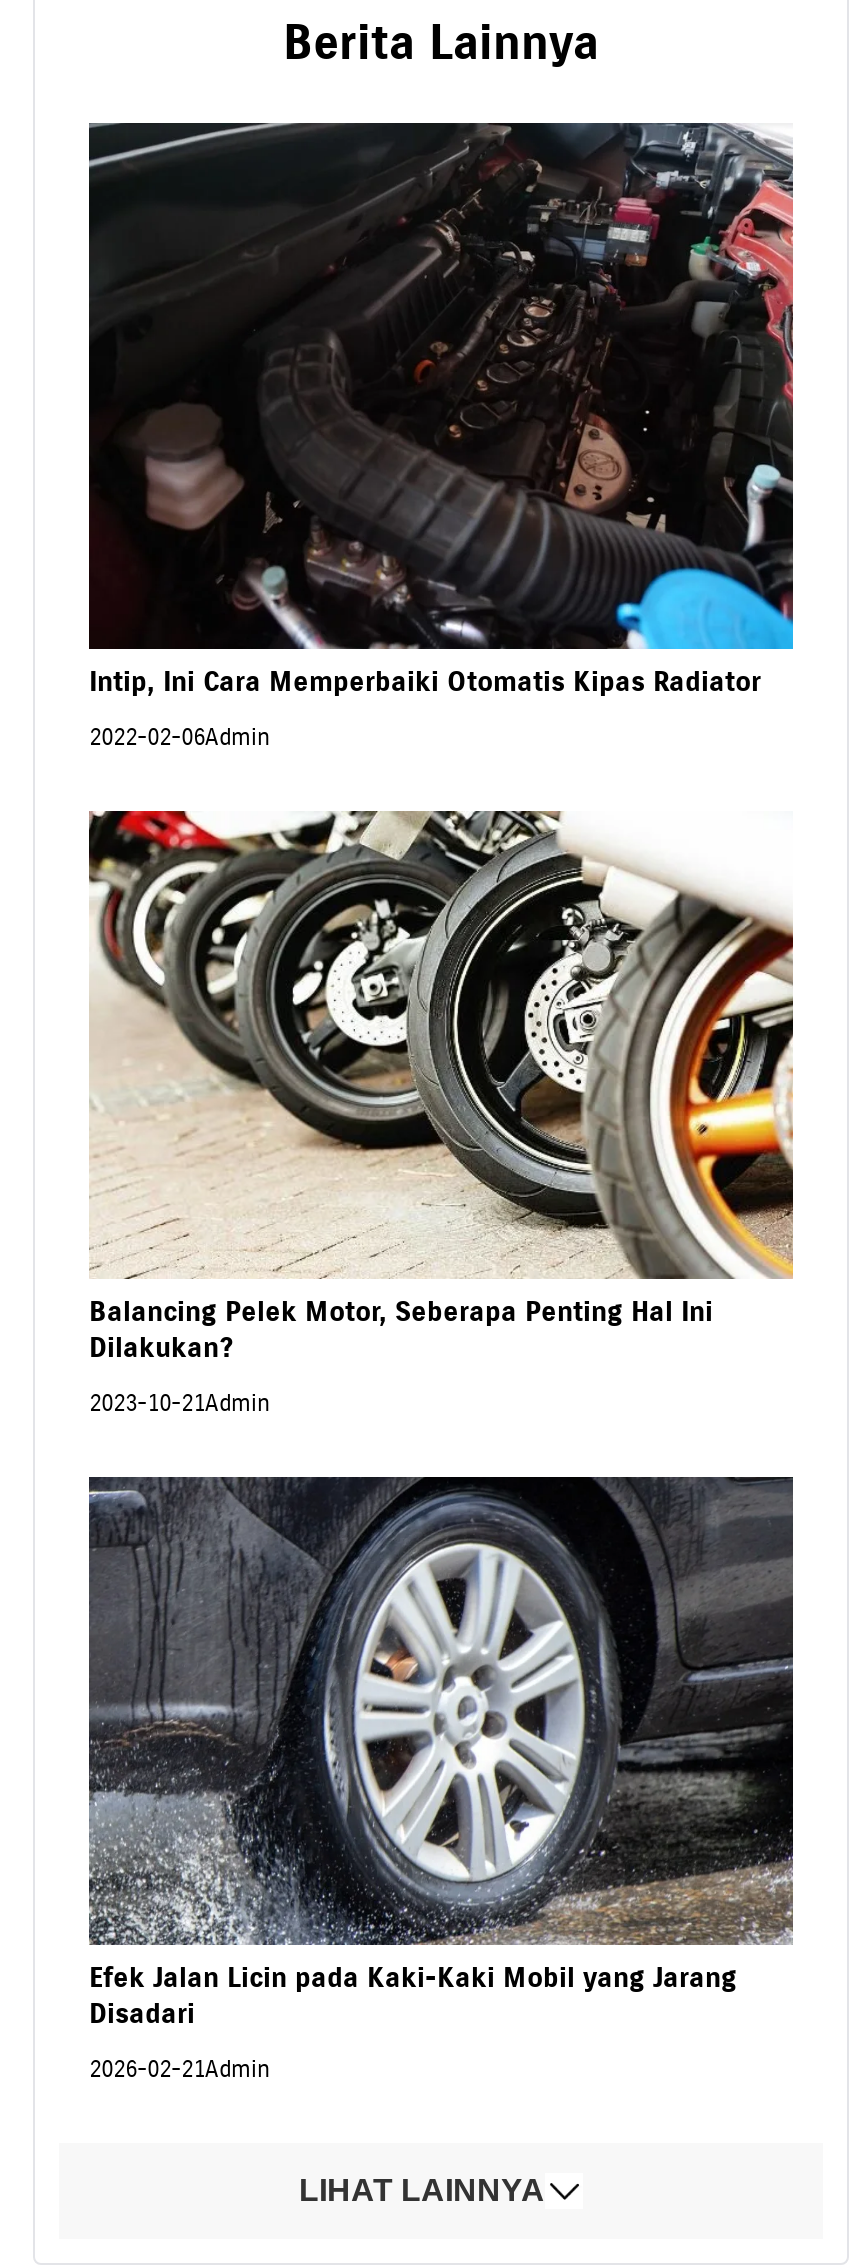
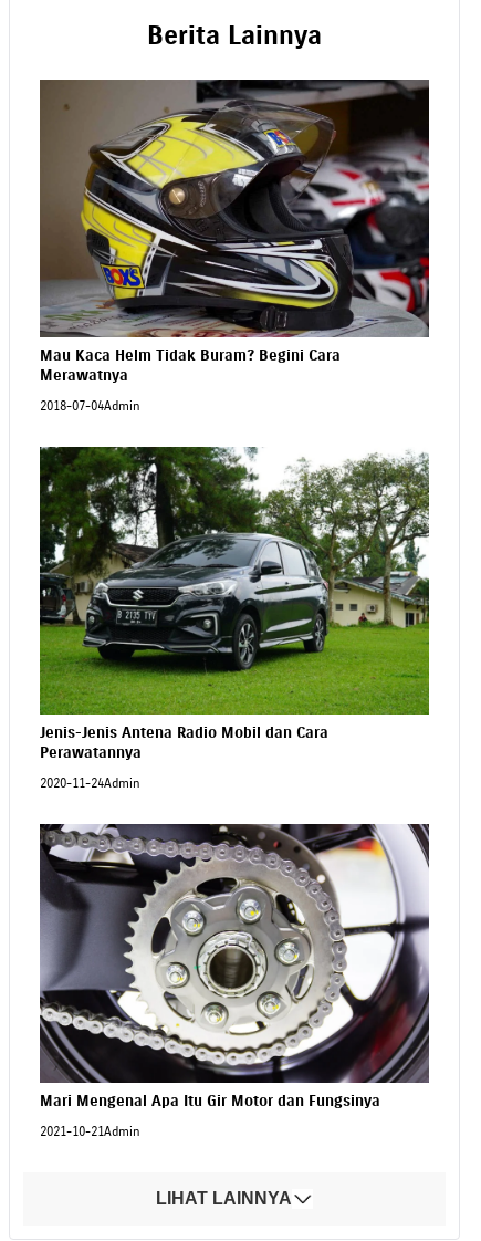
- [image]
- Intip, Ini Cara Memperbaiki Otomatis Kipas Radiator
+ [image]
+ Mau Kaca Helm Tidak Buram? Begini Cara
+ Merawatnya

- 2022-02-06Admin
+ 2018-07-04Admin

- [image]
- Balancing Pelek Motor, Seberapa Penting Hal Ini
- Dilakukan?
+ [image]
+ Jenis-Jenis Antena Radio Mobil dan Cara
+ Perawatannya

- 2023-10-21Admin
+ 2020-11-24Admin

- [image]
- Efek Jalan Licin pada Kaki-Kaki Mobil yang Jarang
- Disadari
+ [image]
+ Mari Mengenal Apa Itu Gir Motor dan Fungsinya

- 2026-02-21Admin
+ 2021-10-21Admin
